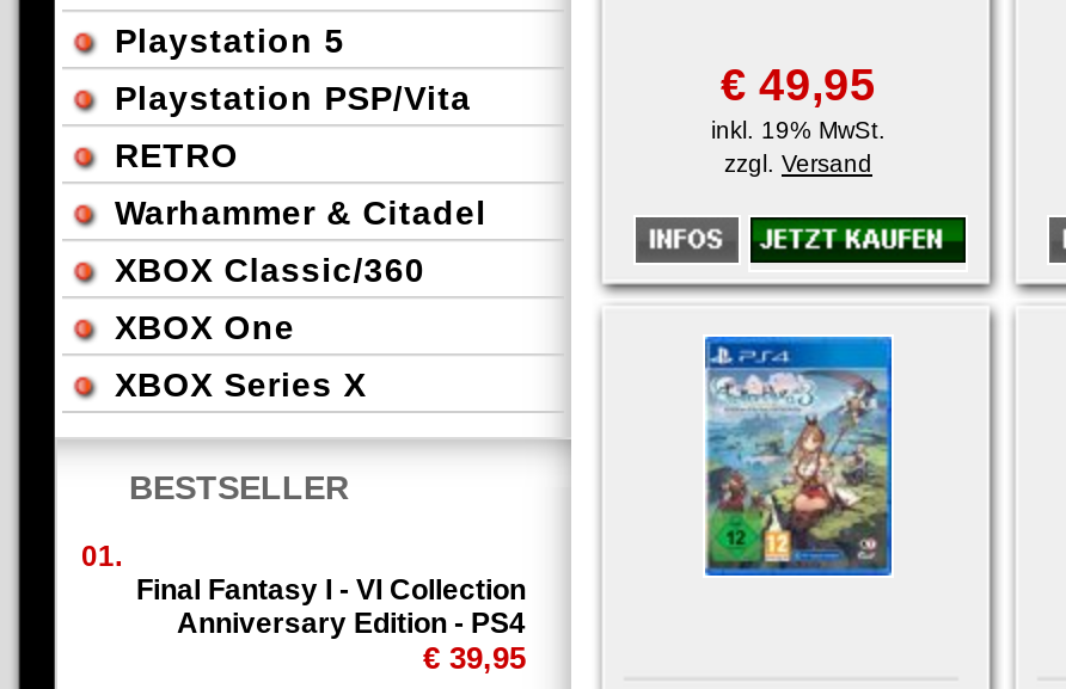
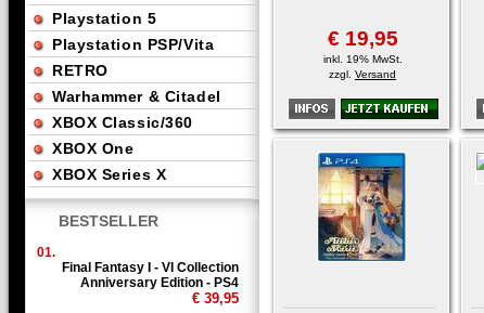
- € 49,95
+ € 19,95

- [image]
+ [image]
